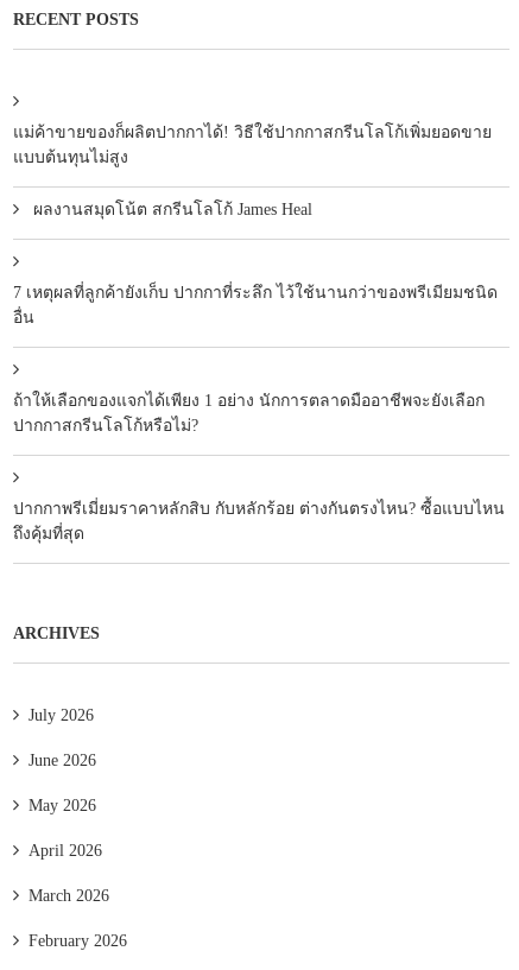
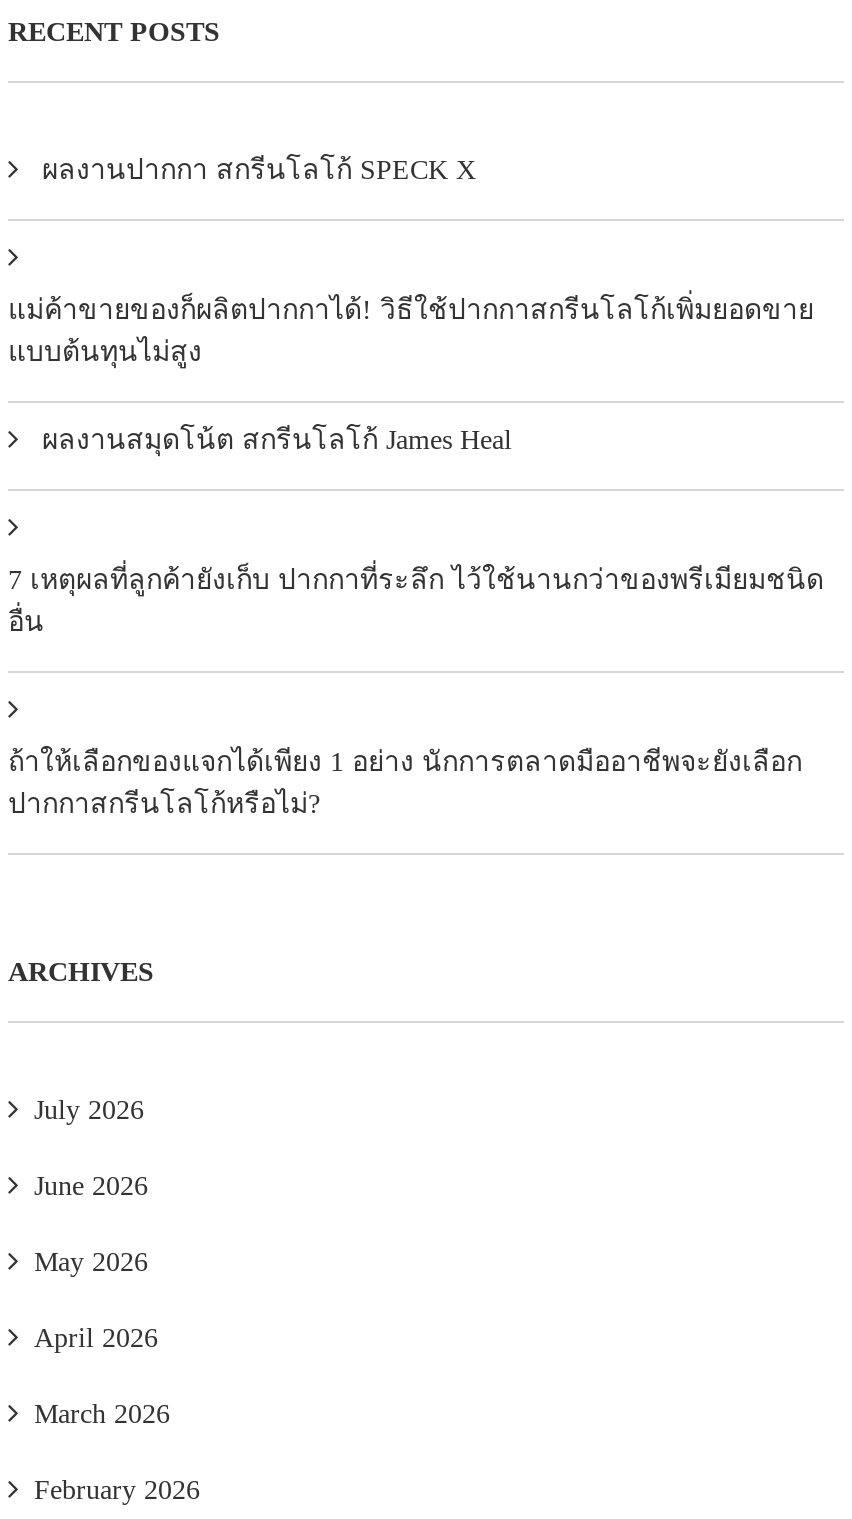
+ ผลงานปากกา สกรีนโลโก้ SPECK X

moved down: แม่ค้าขายของก็ผลิตปากกาได้! วิธีใช้ปากกาสกรีนโลโก้เพิ่มยอดขาย | แบบต้นทุนไม่สูง | ผลงานสมุดโน้ต สกรีนโลโก้ James Heal | 7 เหตุผลที่ลูกค้ายังเก็บ ปากกาที่ระลึก ไว้ใช้นานกว่าของพรีเมียมชนิด | อื่น | ถ้าให้เลือกของแจกได้เพียง 1 อย่าง นักการตลาดมืออาชีพจะยังเลือก | ปากกาสกรีนโลโก้หรือไม่?

- ปากกาพรีเมี่ยมราคาหลักสิบ กับหลักร้อย ต่างกันตรงไหน? ซื้อแบบไหน
- ถึงคุ้มที่สุด
